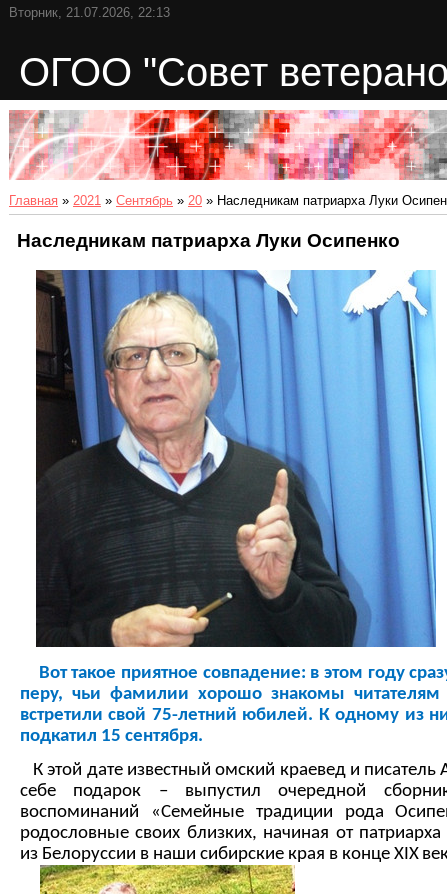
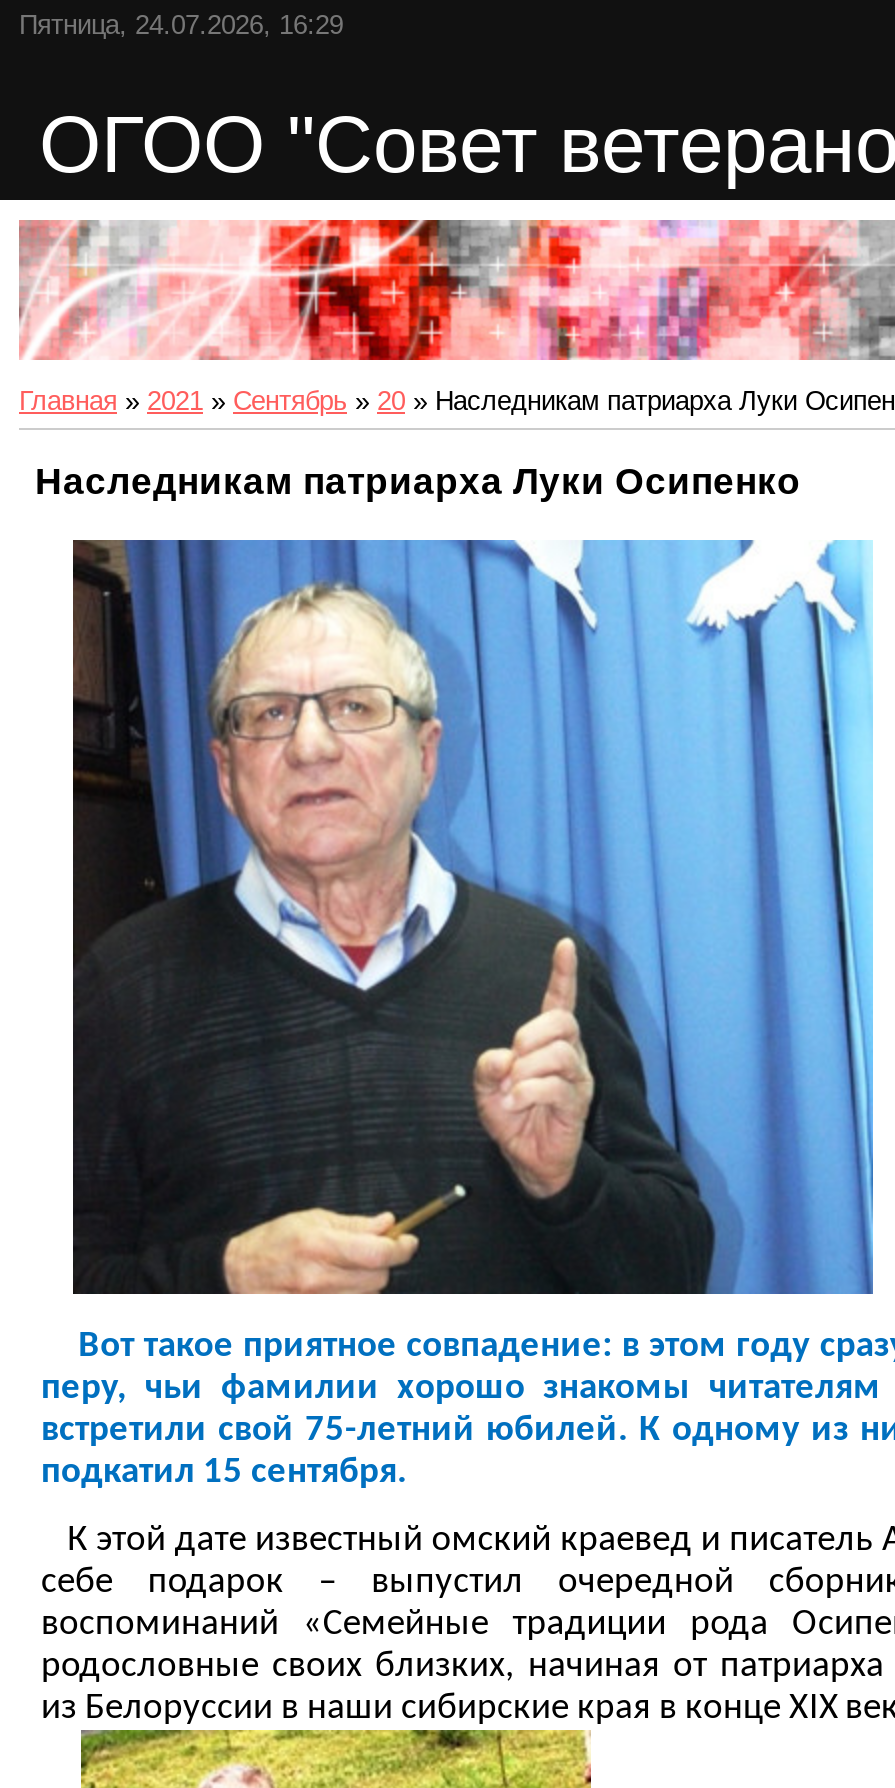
- Вторник, 21.07.2026, 22:13
+ Пятница, 24.07.2026, 16:29
